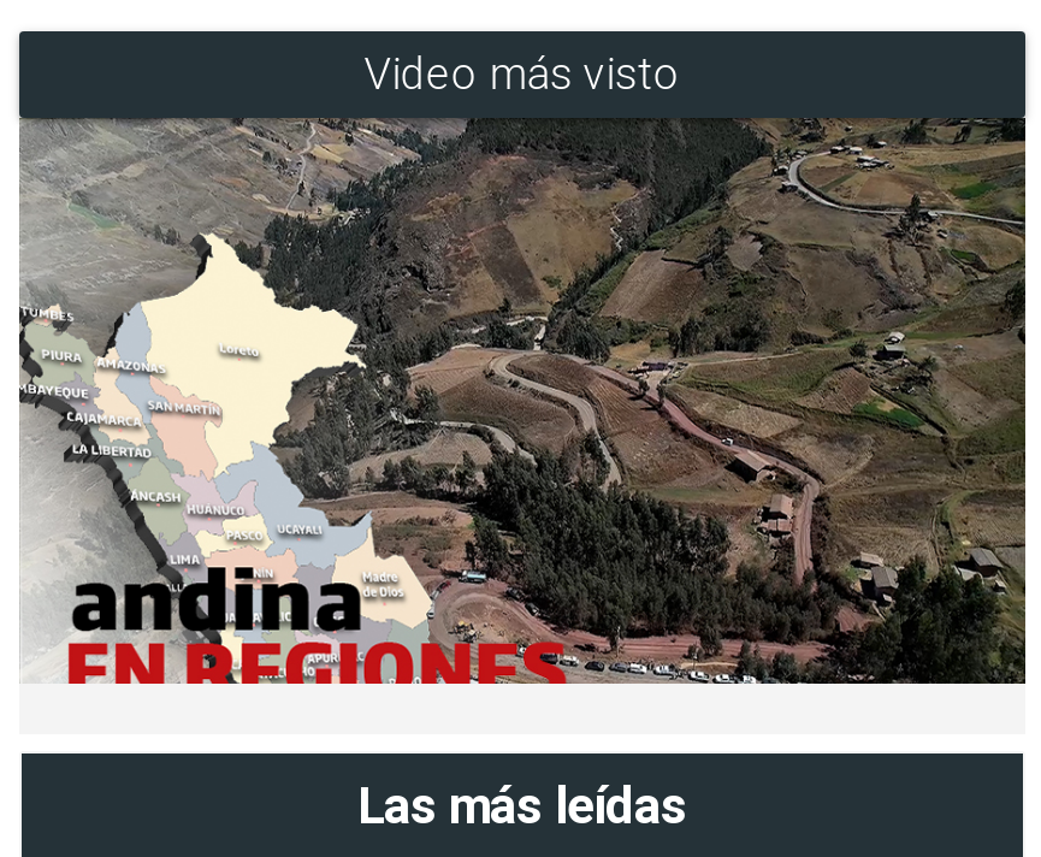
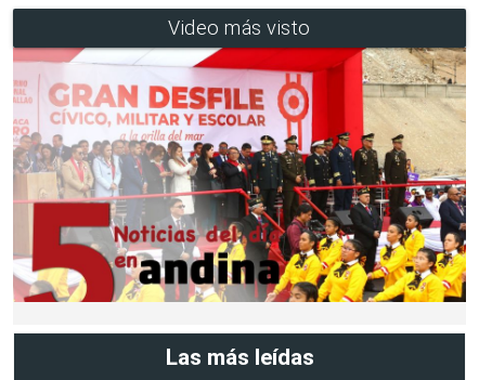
- [image]
+ [image]
